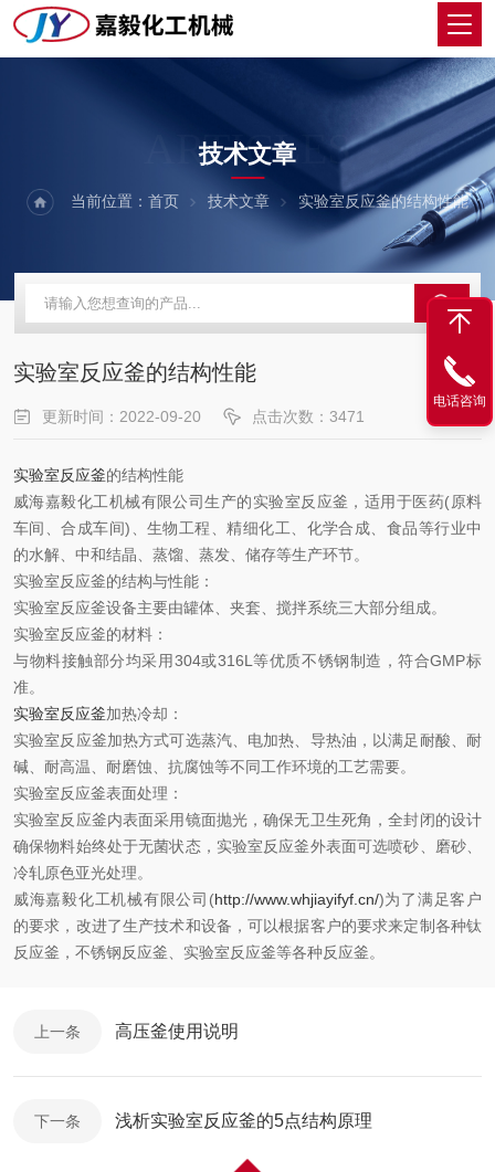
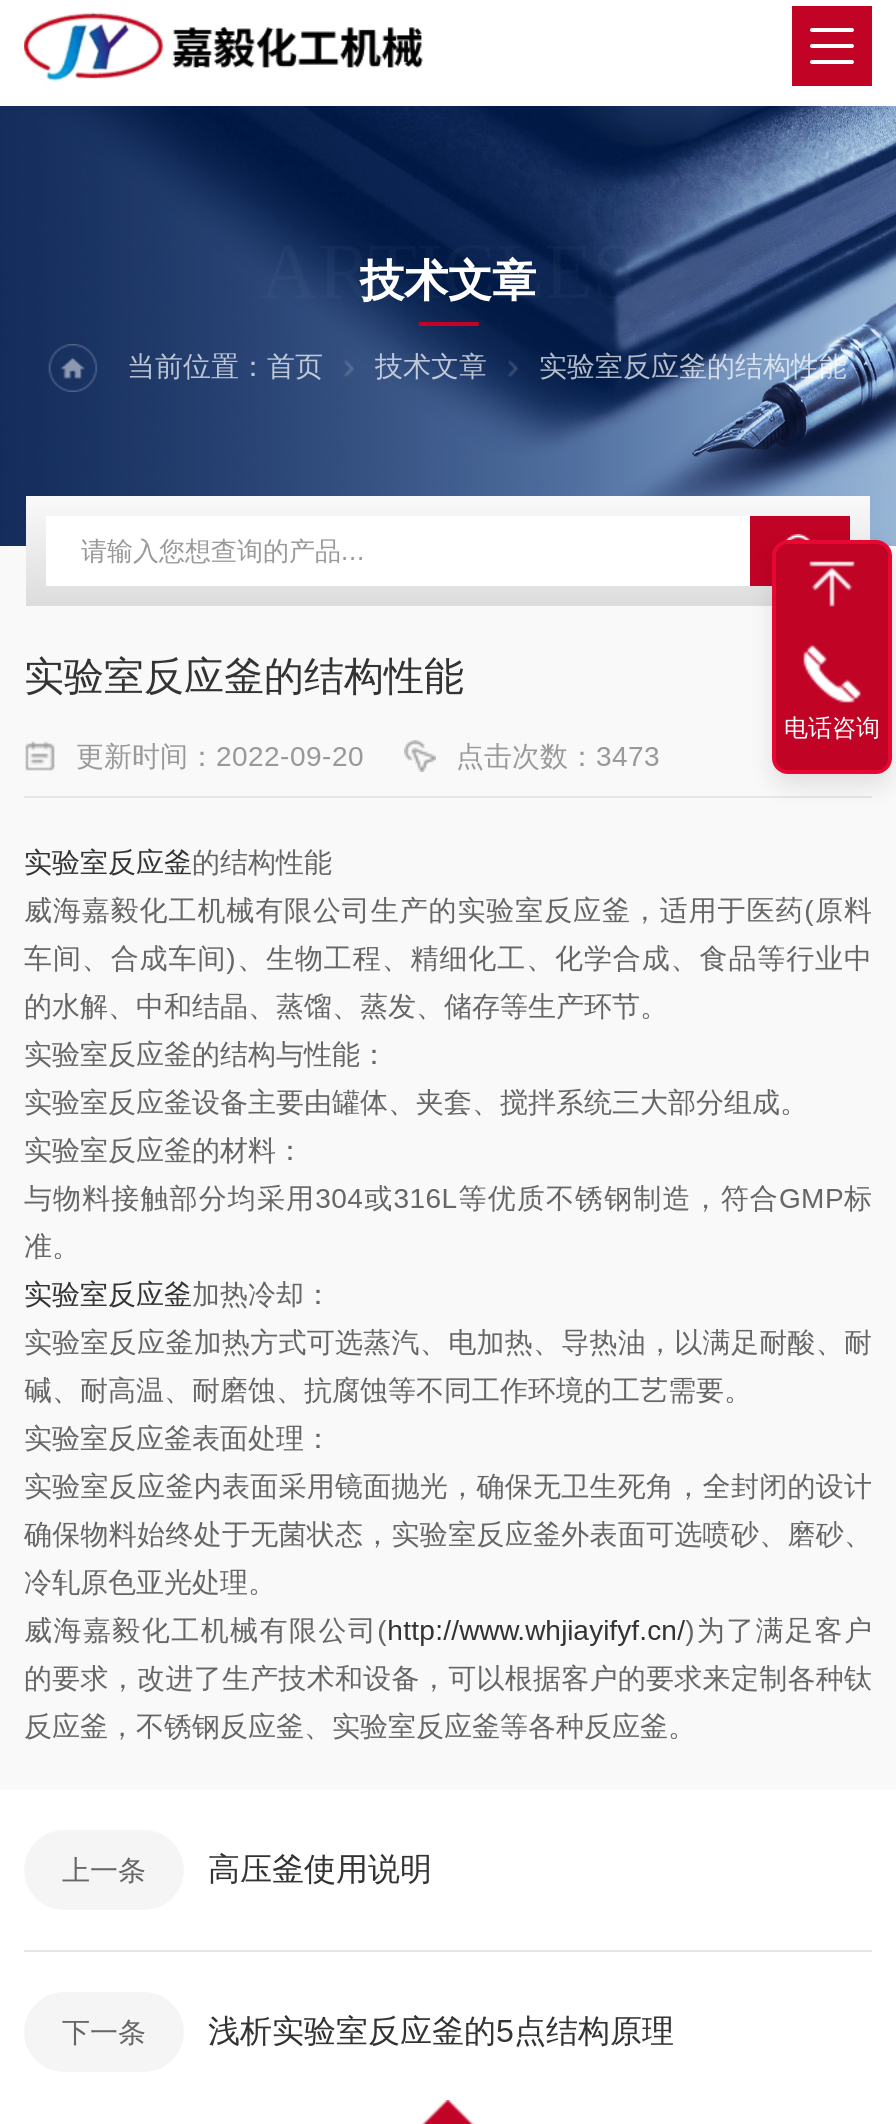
- 点击次数：3471
+ 点击次数：3473
